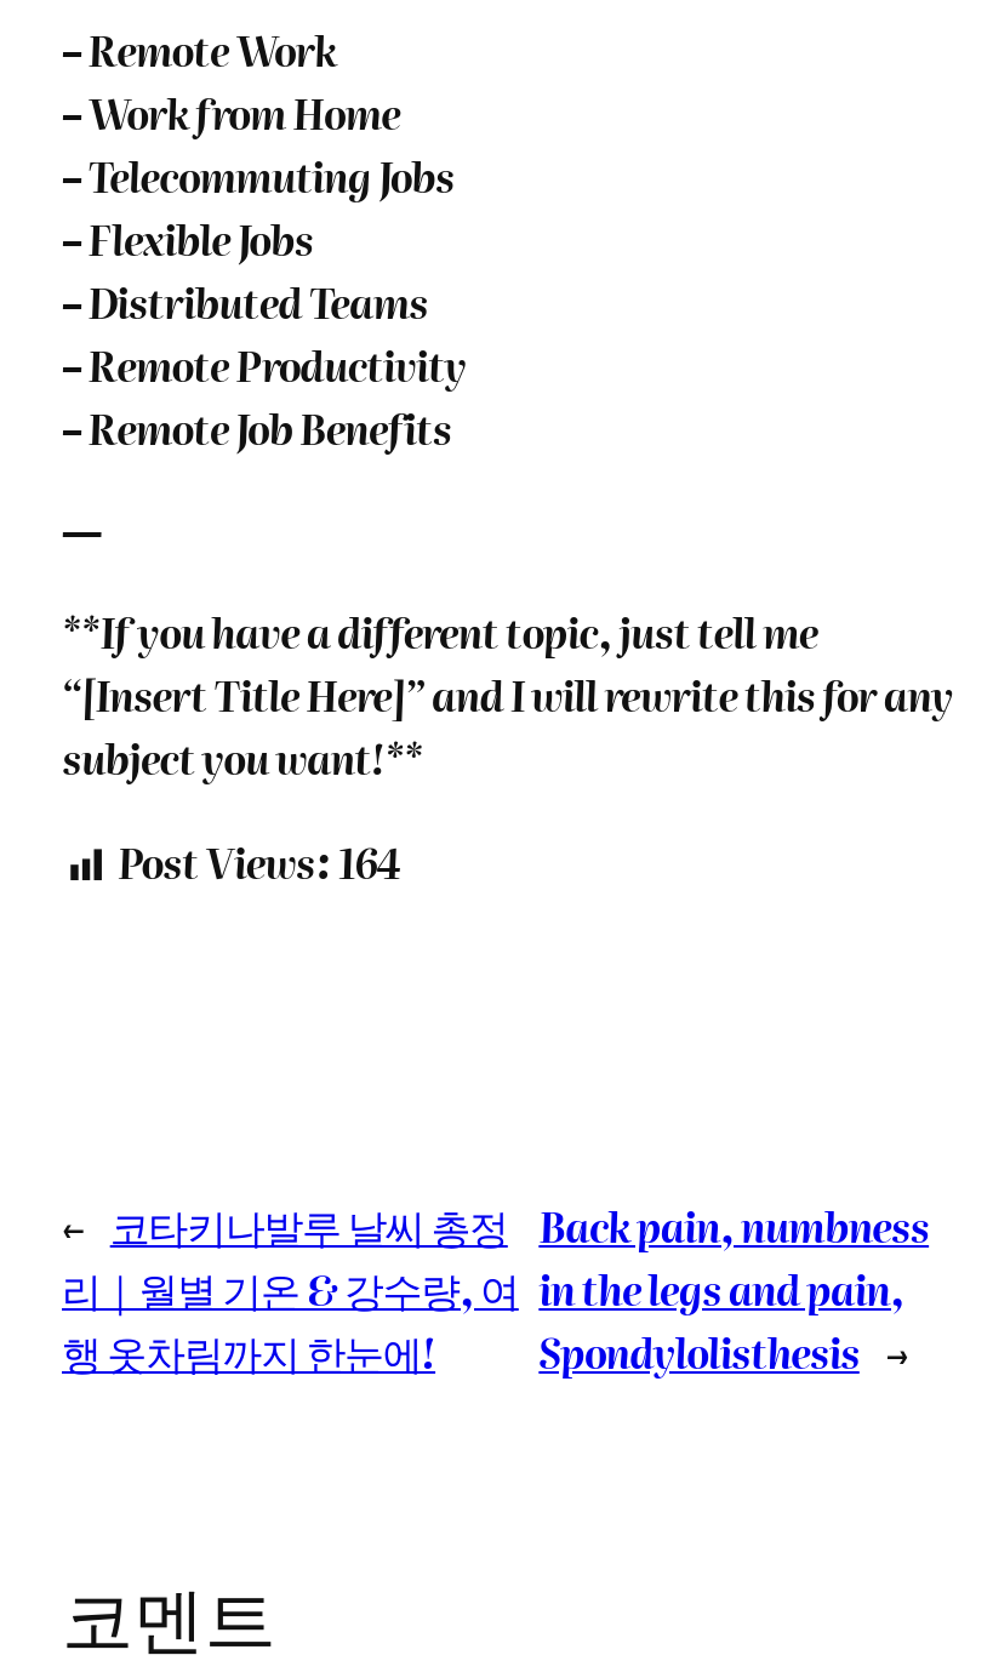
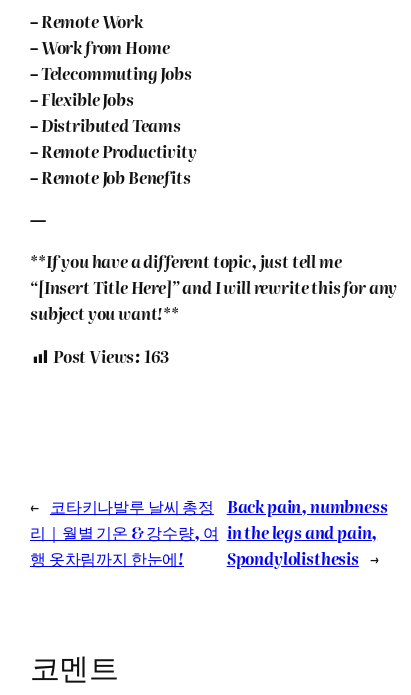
- Post Views: 164
+ Post Views: 163
